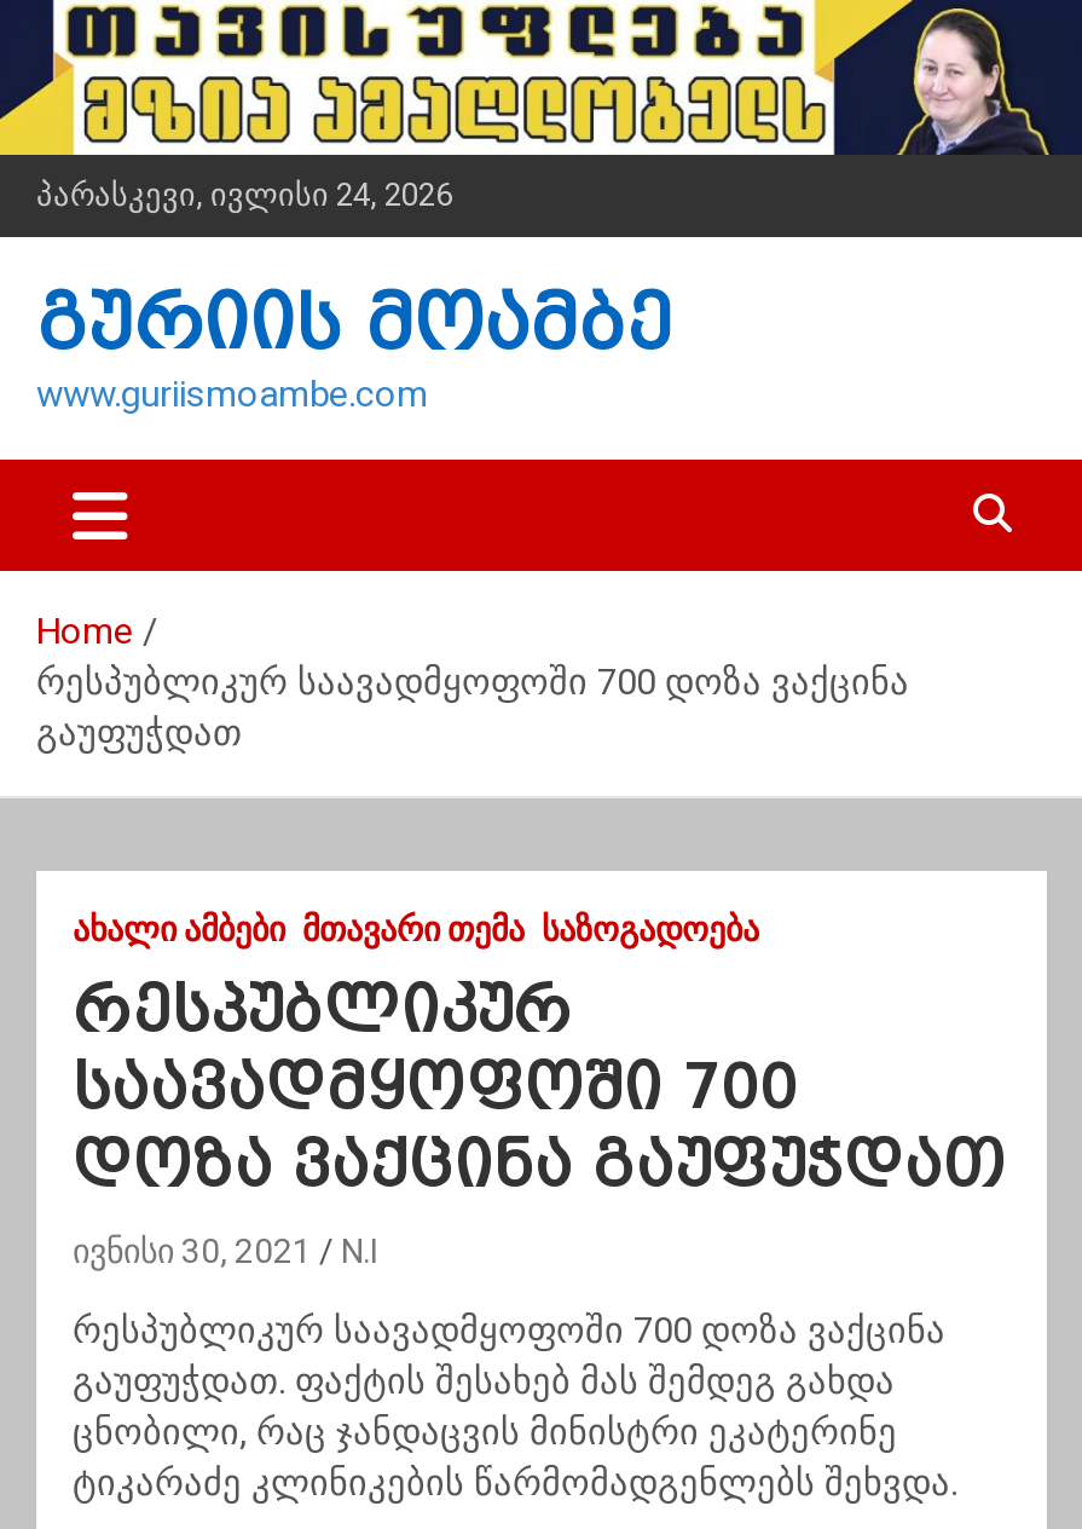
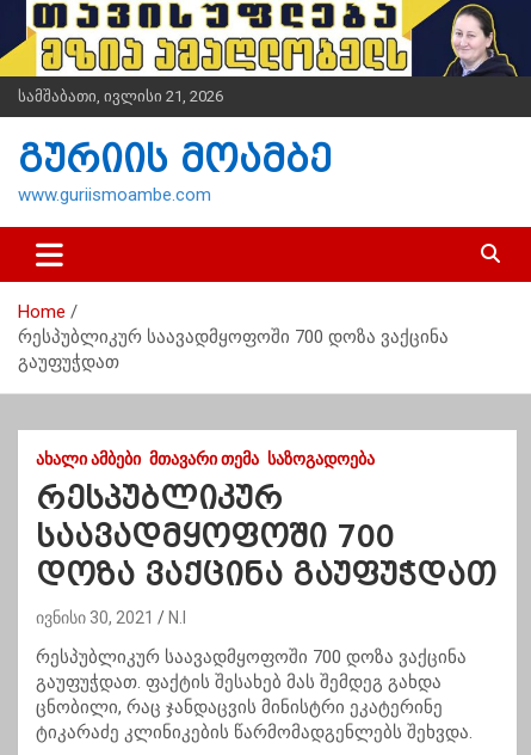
- პარასკევი, ივლისი 24, 2026
+ სამშაბათი, ივლისი 21, 2026
